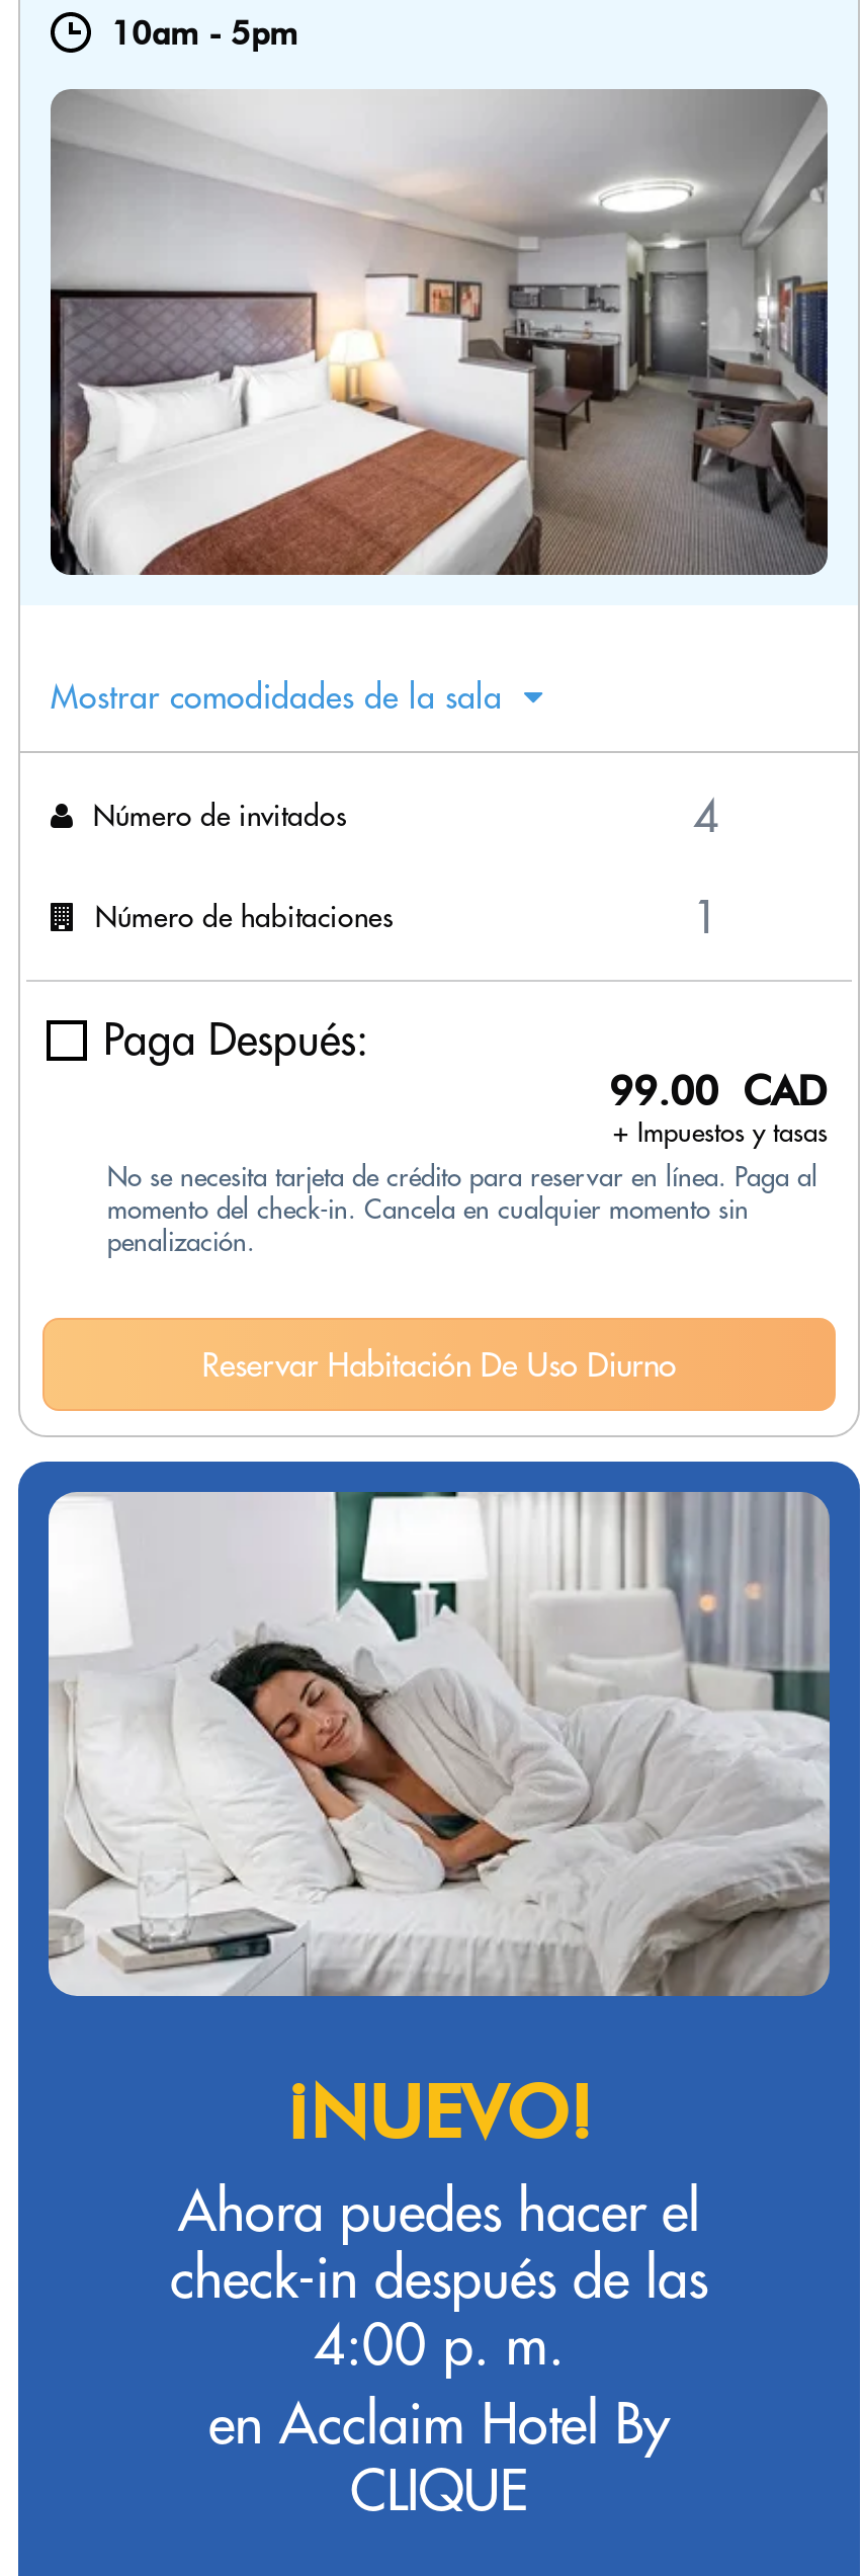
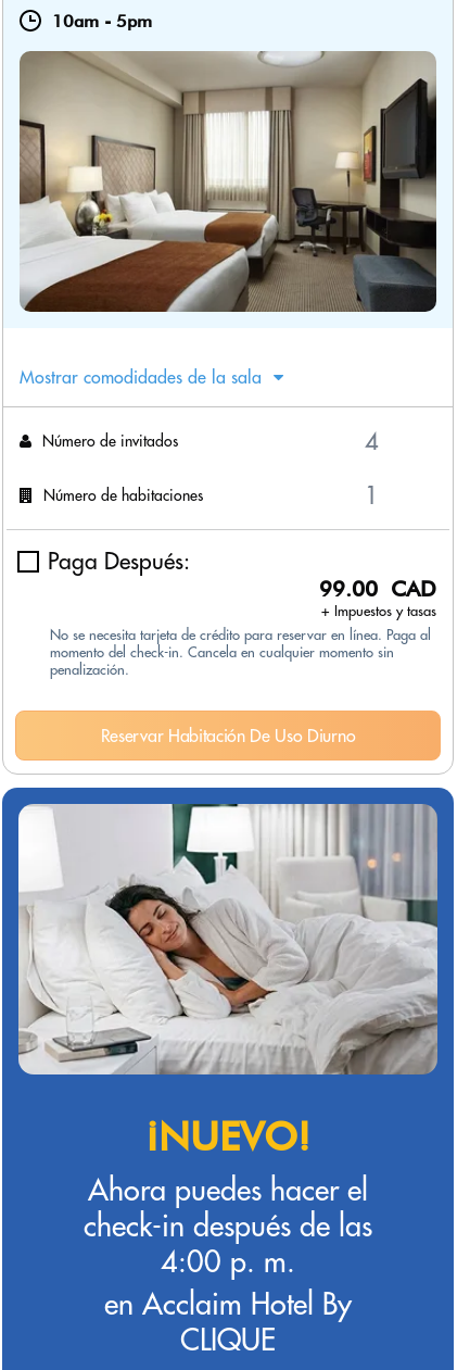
- [image]
+ [image]
